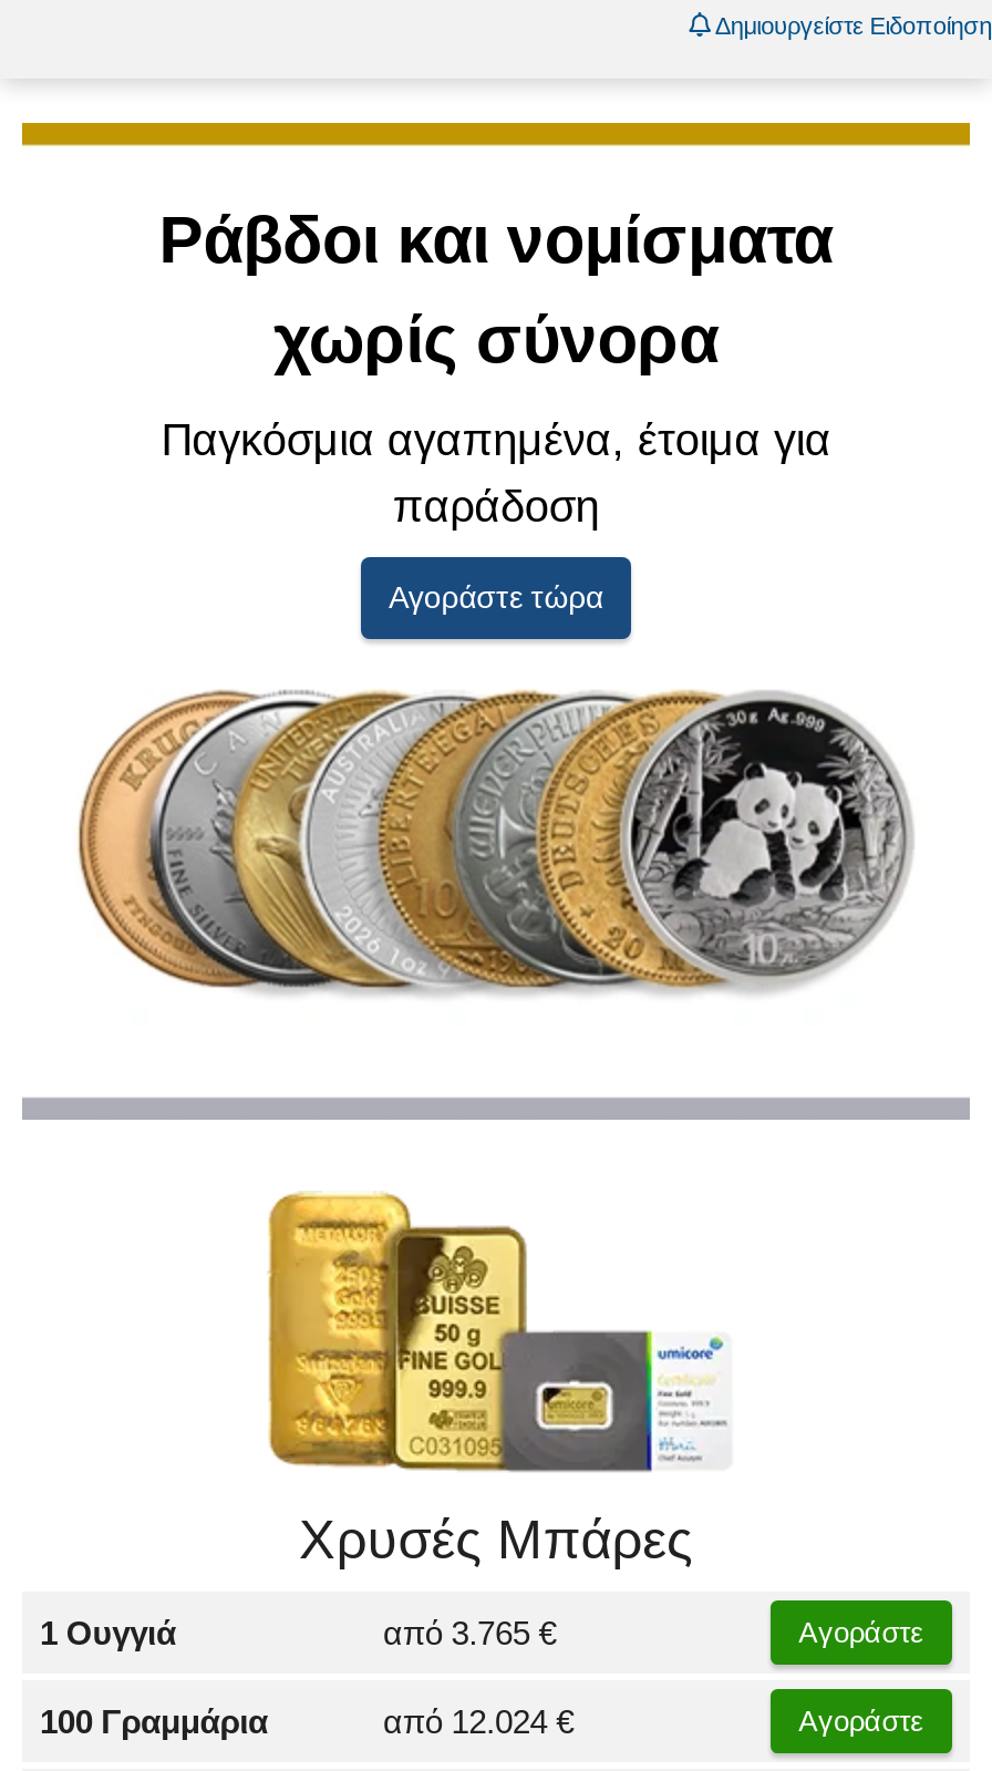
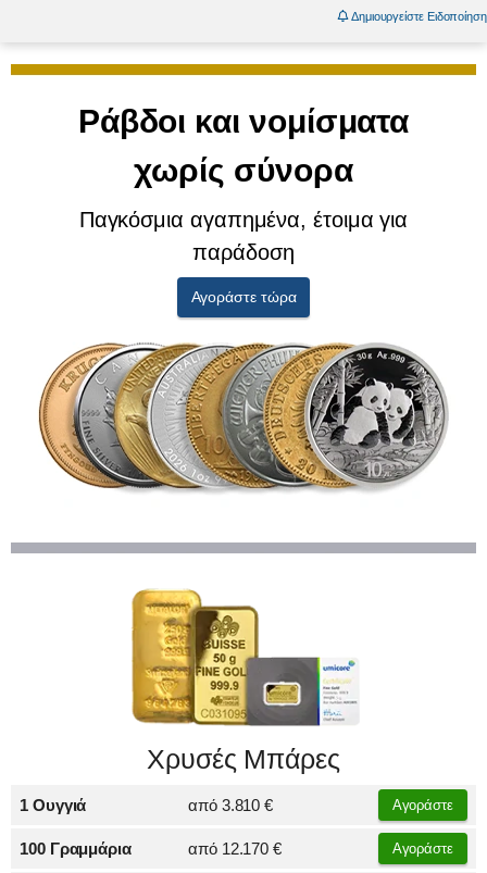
- από 3.765 €
+ από 3.810 €

- από 12.024 €
+ από 12.170 €
